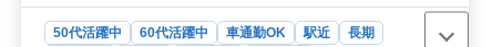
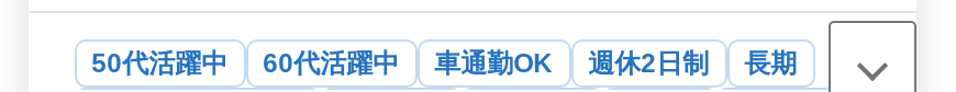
- 駅近
+ 週休2日制
